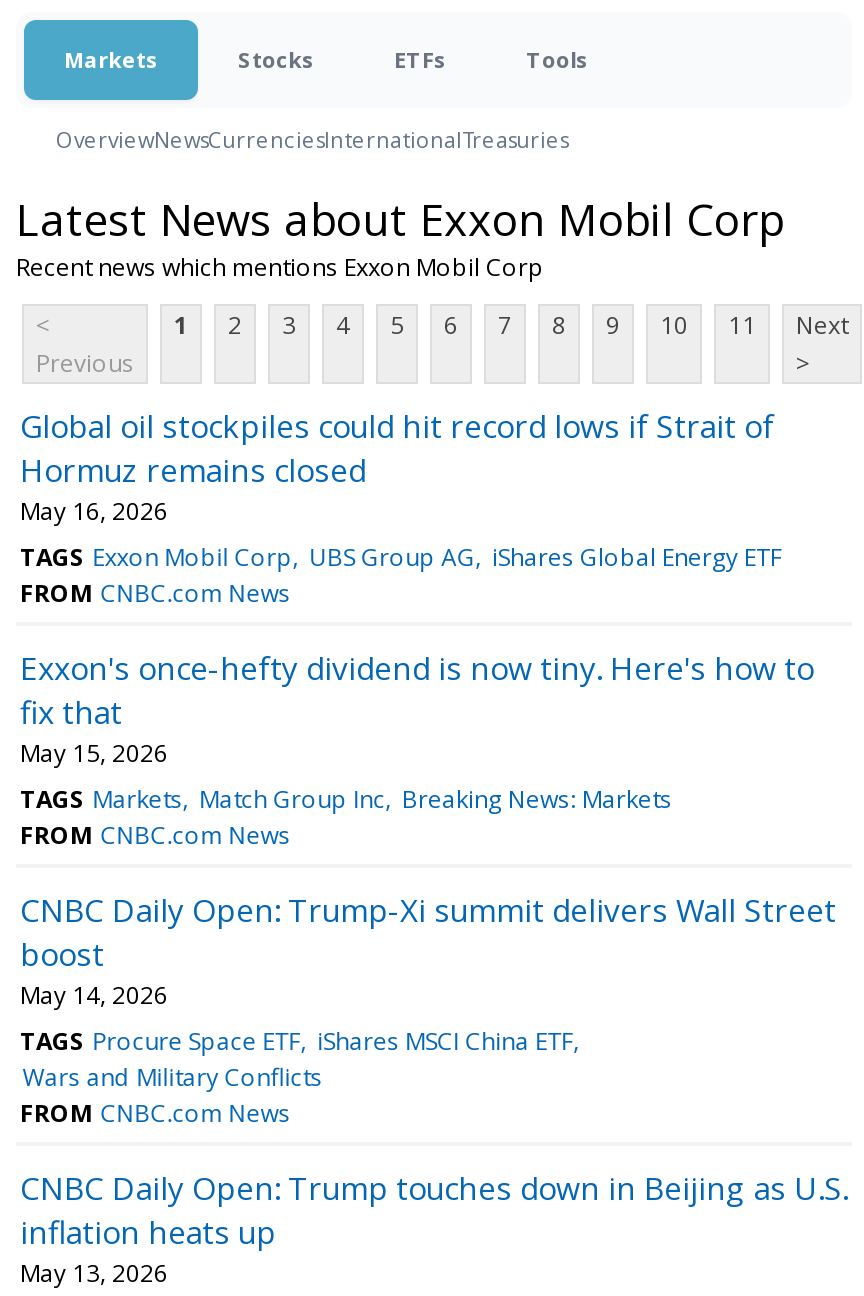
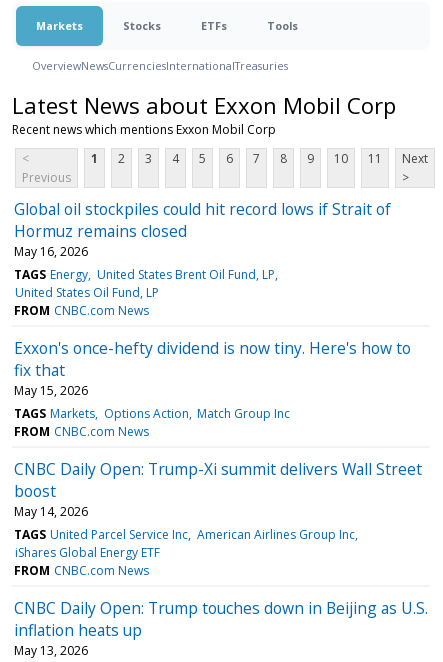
- TAGS Exxon Mobil Corp UBS Group AG iShares Global Energy ETF
+ TAGS Energy United States Brent Oil Fund, LP
+ United States Oil Fund, LP

- TAGS Markets Match Group Inc Breaking News: Markets
+ TAGS Markets Options Action Match Group Inc

- TAGS Procure Space ETF iShares MSCI China ETF
- Wars and Military Conflicts
+ TAGS United Parcel Service Inc American Airlines Group Inc
+ iShares Global Energy ETF
